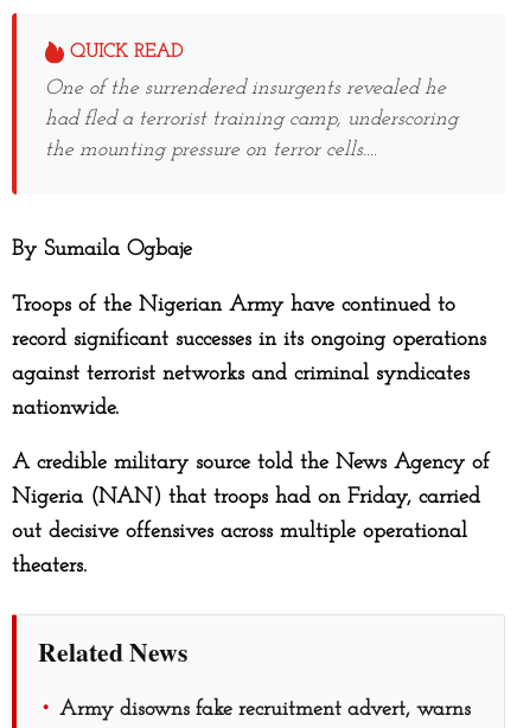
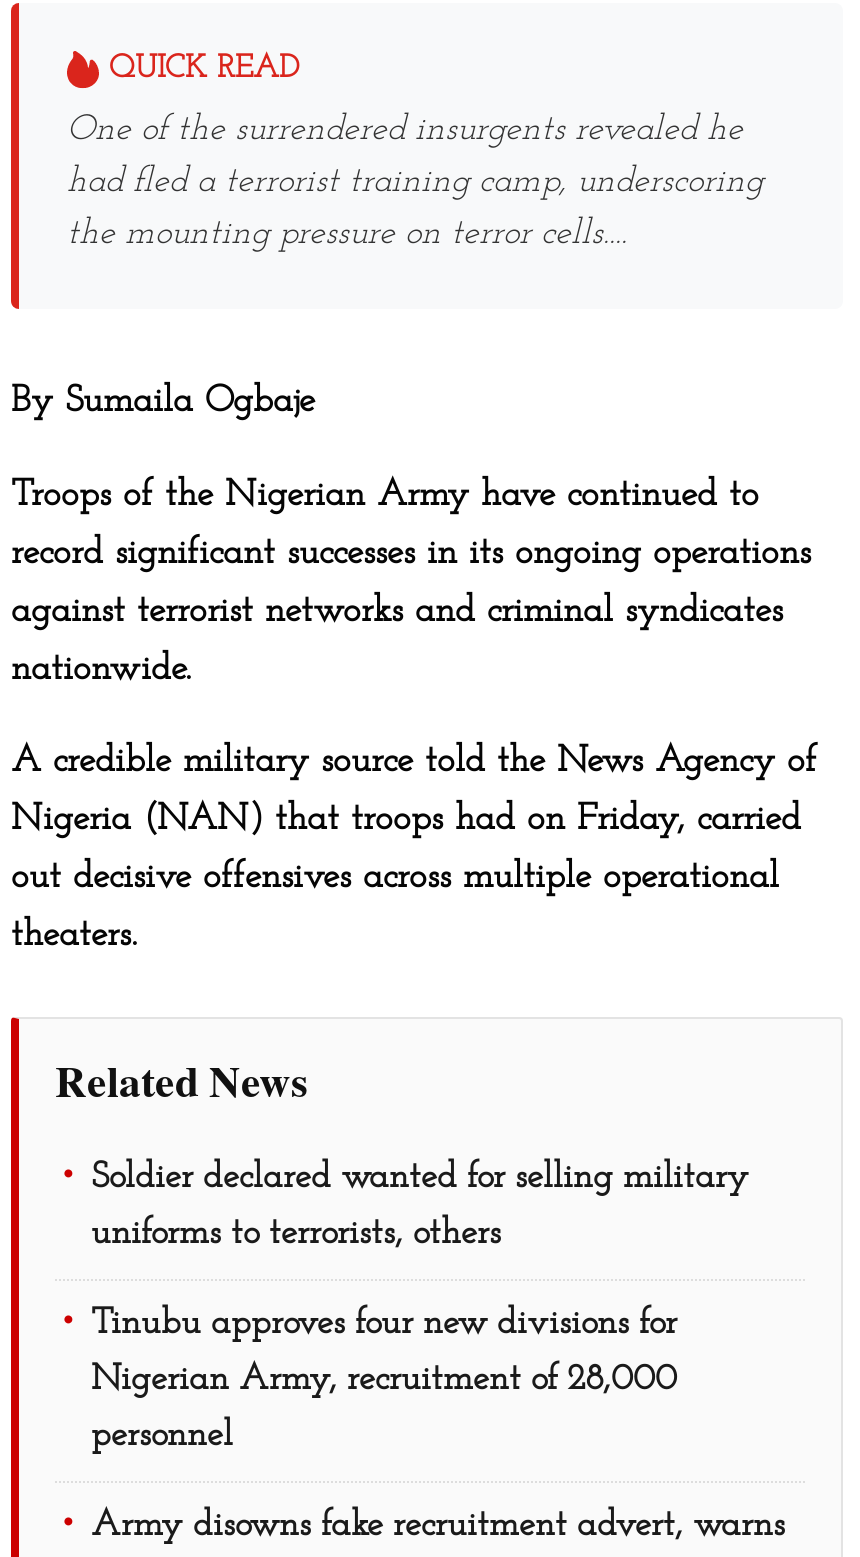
+ Soldier declared wanted for selling military
+ uniforms to terrorists, others
+ Tinubu approves four new divisions for
+ Nigerian Army, recruitment of 28,000
+ personnel
